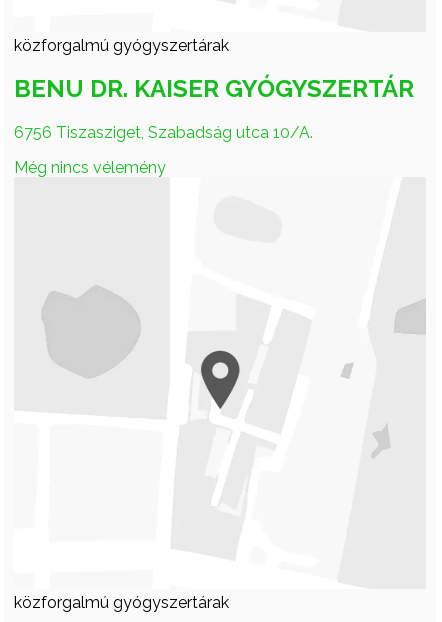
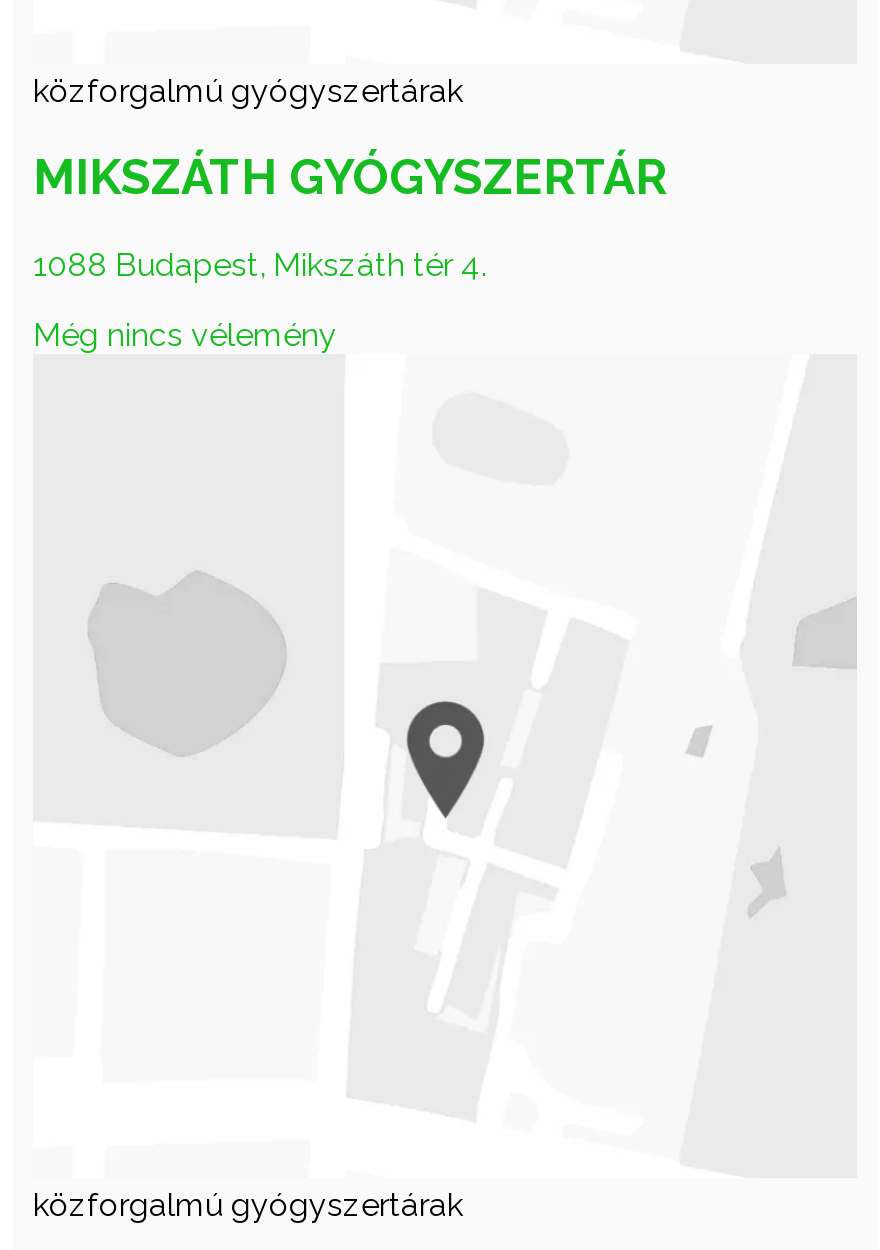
- BENU DR. KAISER GYÓGYSZERTÁR
+ MIKSZÁTH GYÓGYSZERTÁR

- 6756 Tiszasziget, Szabadság utca 10/A.
+ 1088 Budapest, Mikszáth tér 4.
